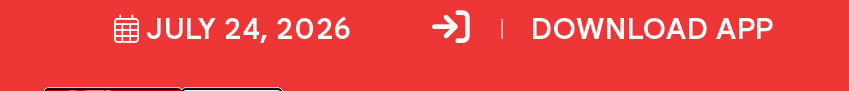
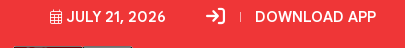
- JULY 24, 2026
+ JULY 21, 2026
